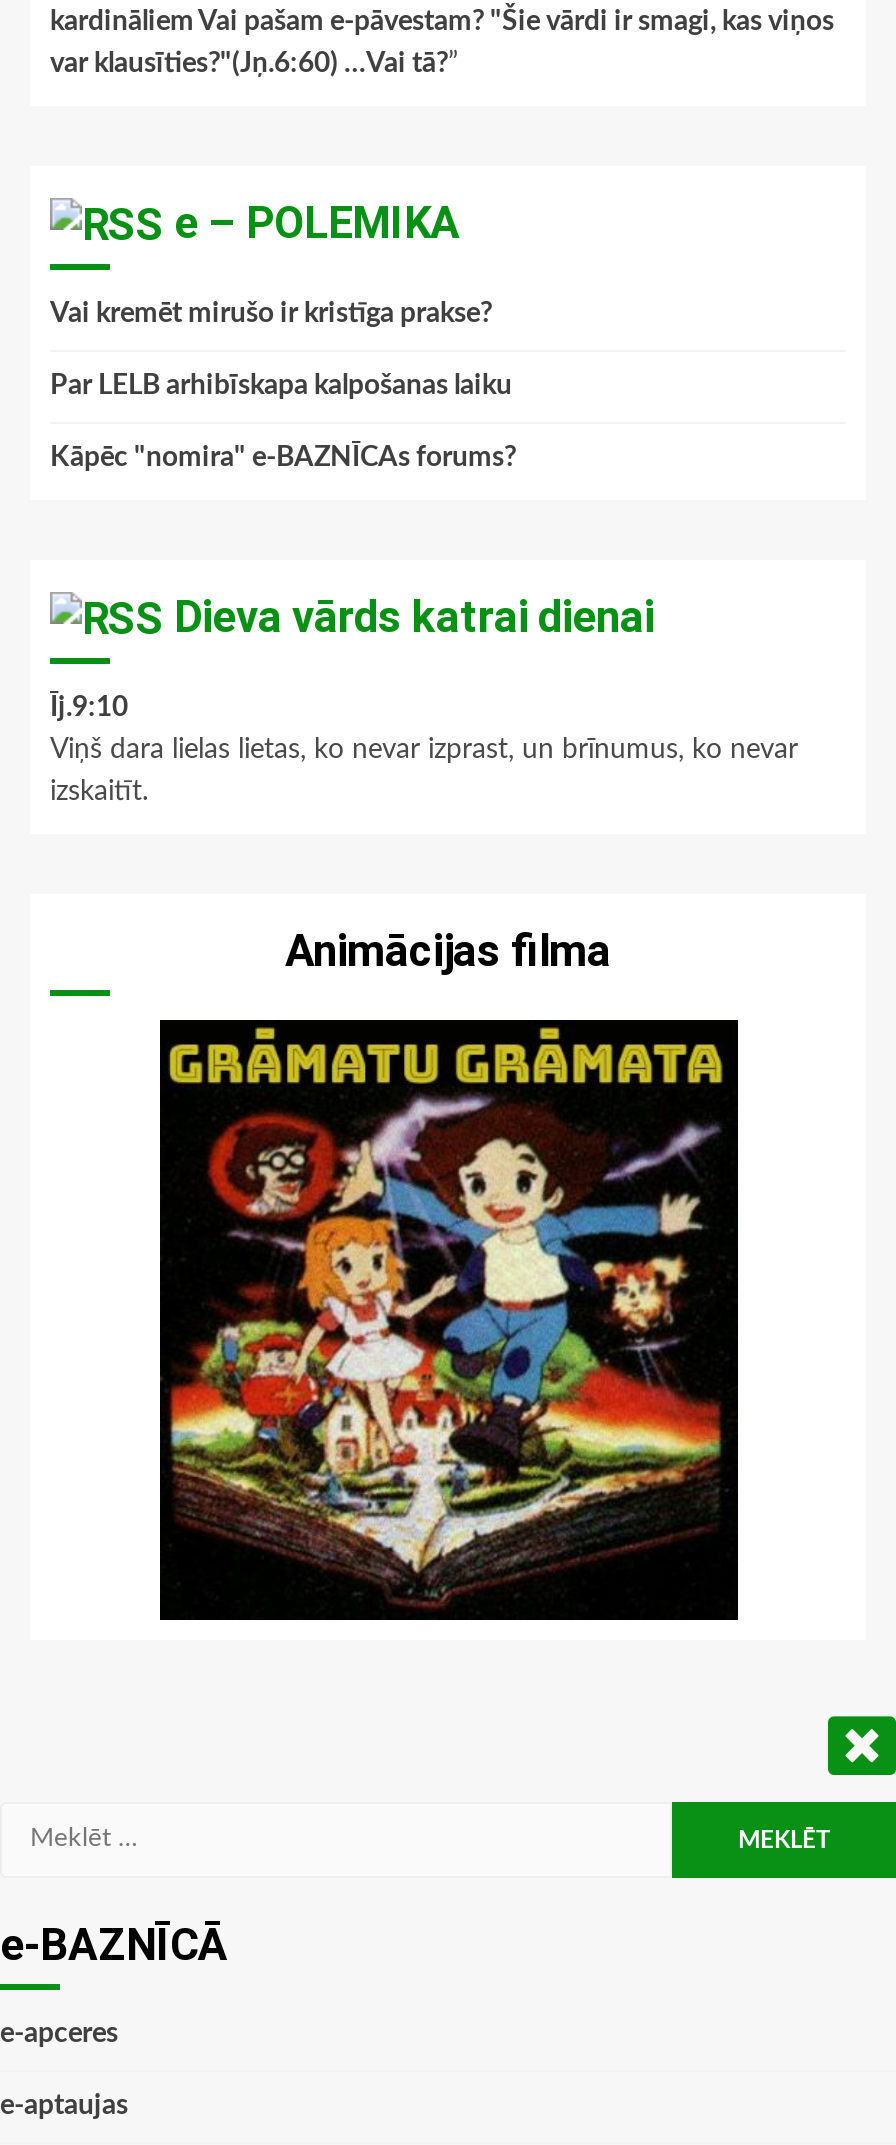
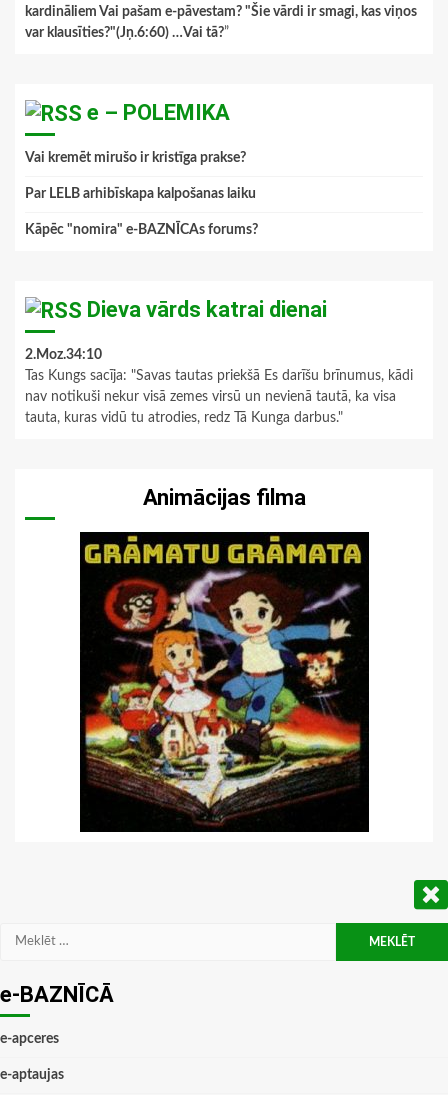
- Īj.9:10
- Viņš dara lielas lietas, ko nevar izprast, un brīnumus, ko nevar
- izskaitīt.
+ 2.Moz.34:10
+ Tas Kungs sacīja: "Savas tautas priekšā Es darīšu brīnumus, kādi
+ nav notikuši nekur visā zemes virsū un nevienā tautā, ka visa
+ tauta, kuras vidū tu atrodies, redz Tā Kunga darbus."
